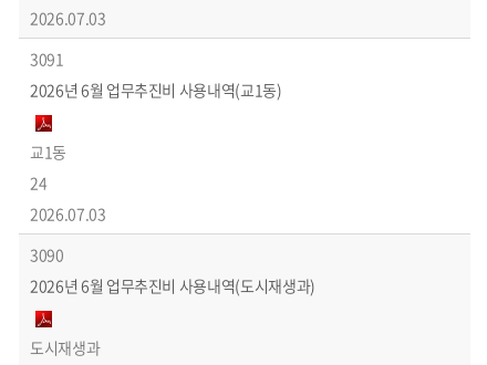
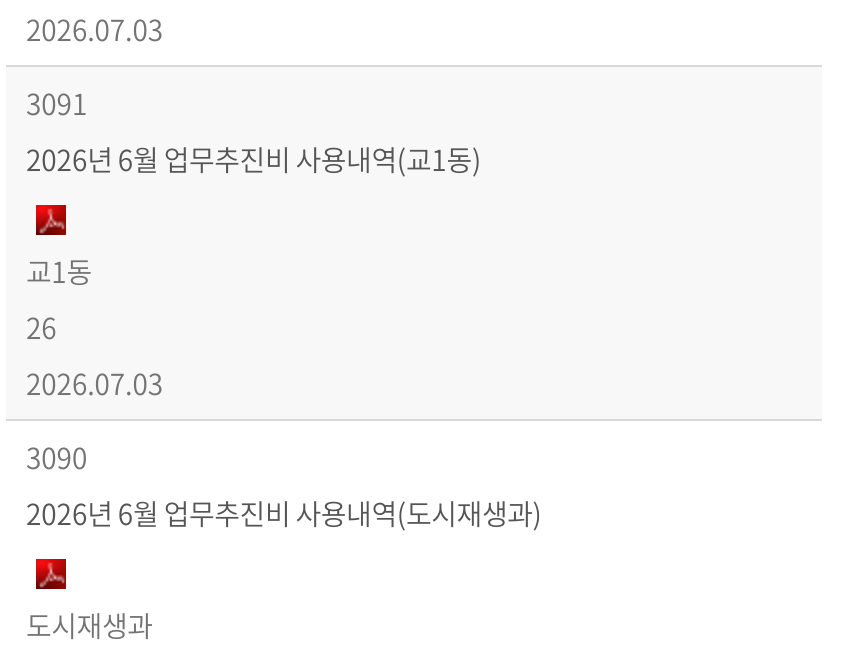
- 24
+ 26
